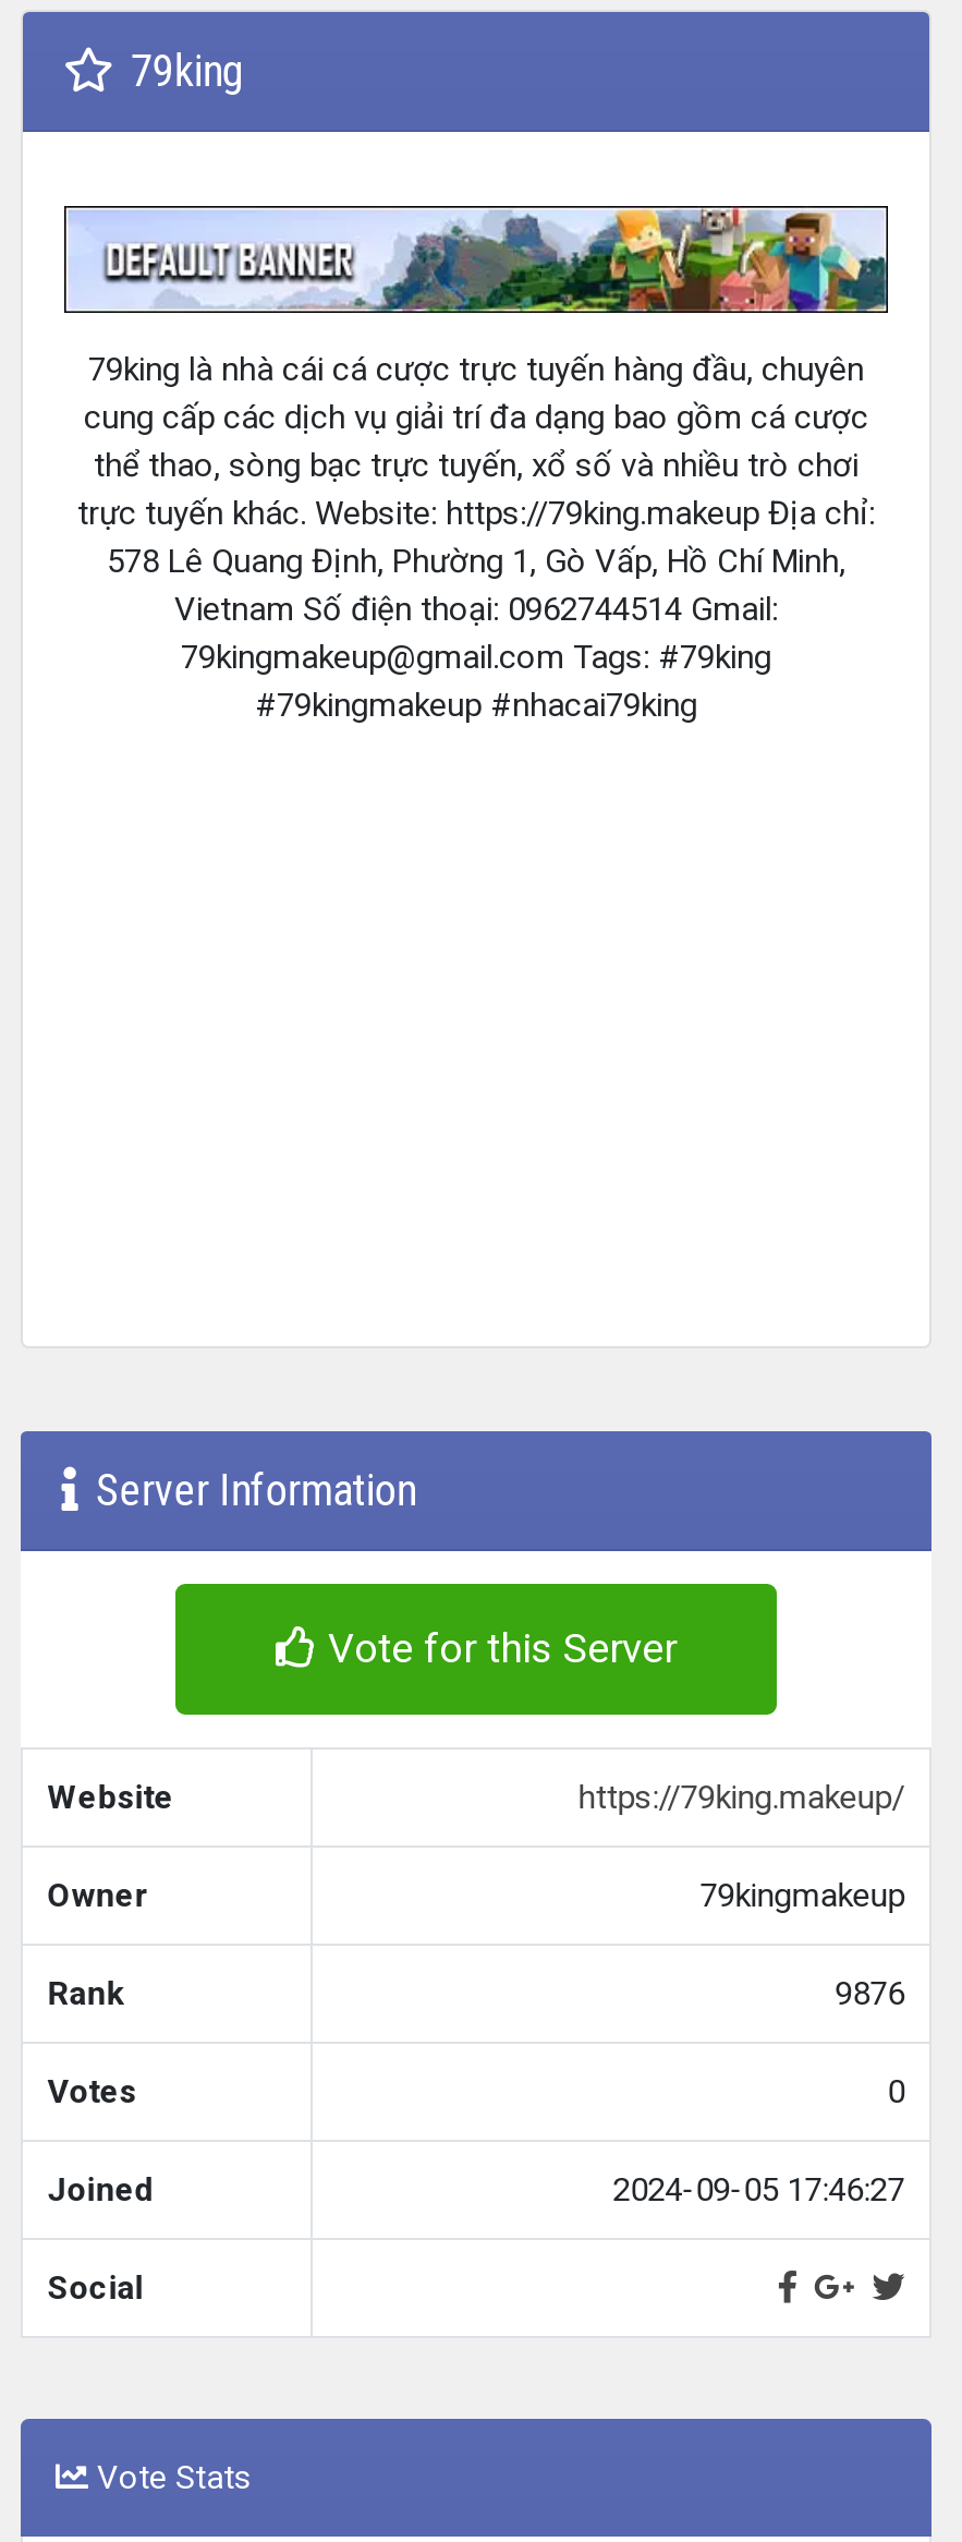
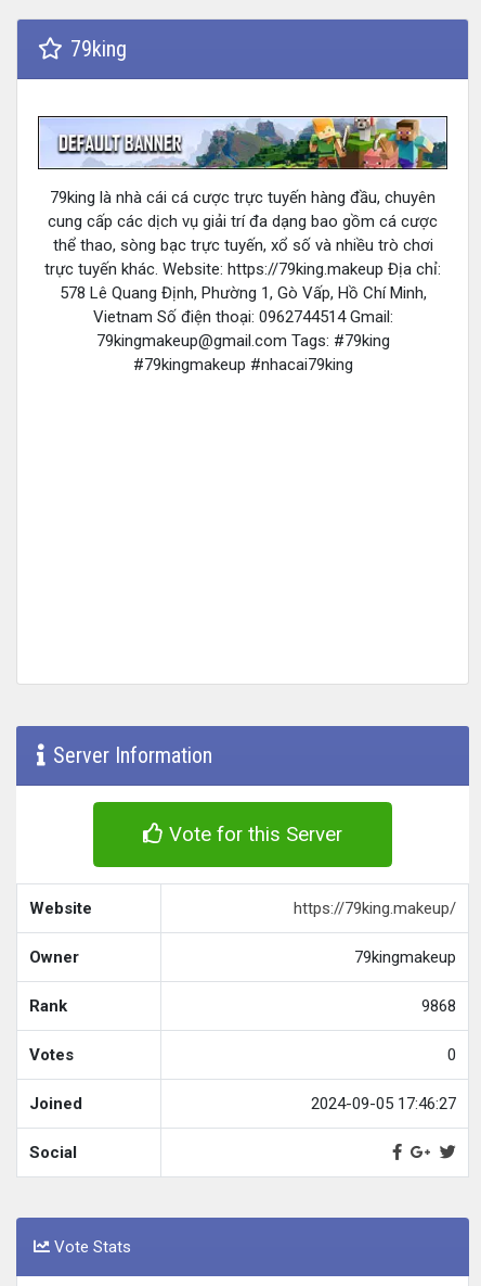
- 9876
+ 9868
